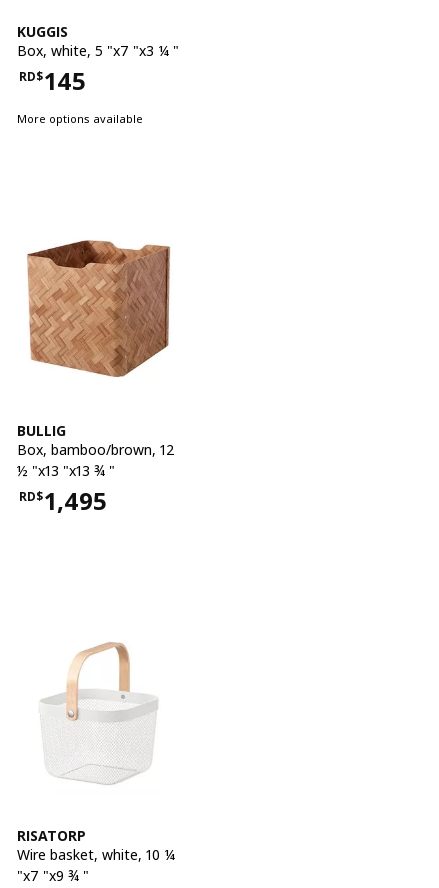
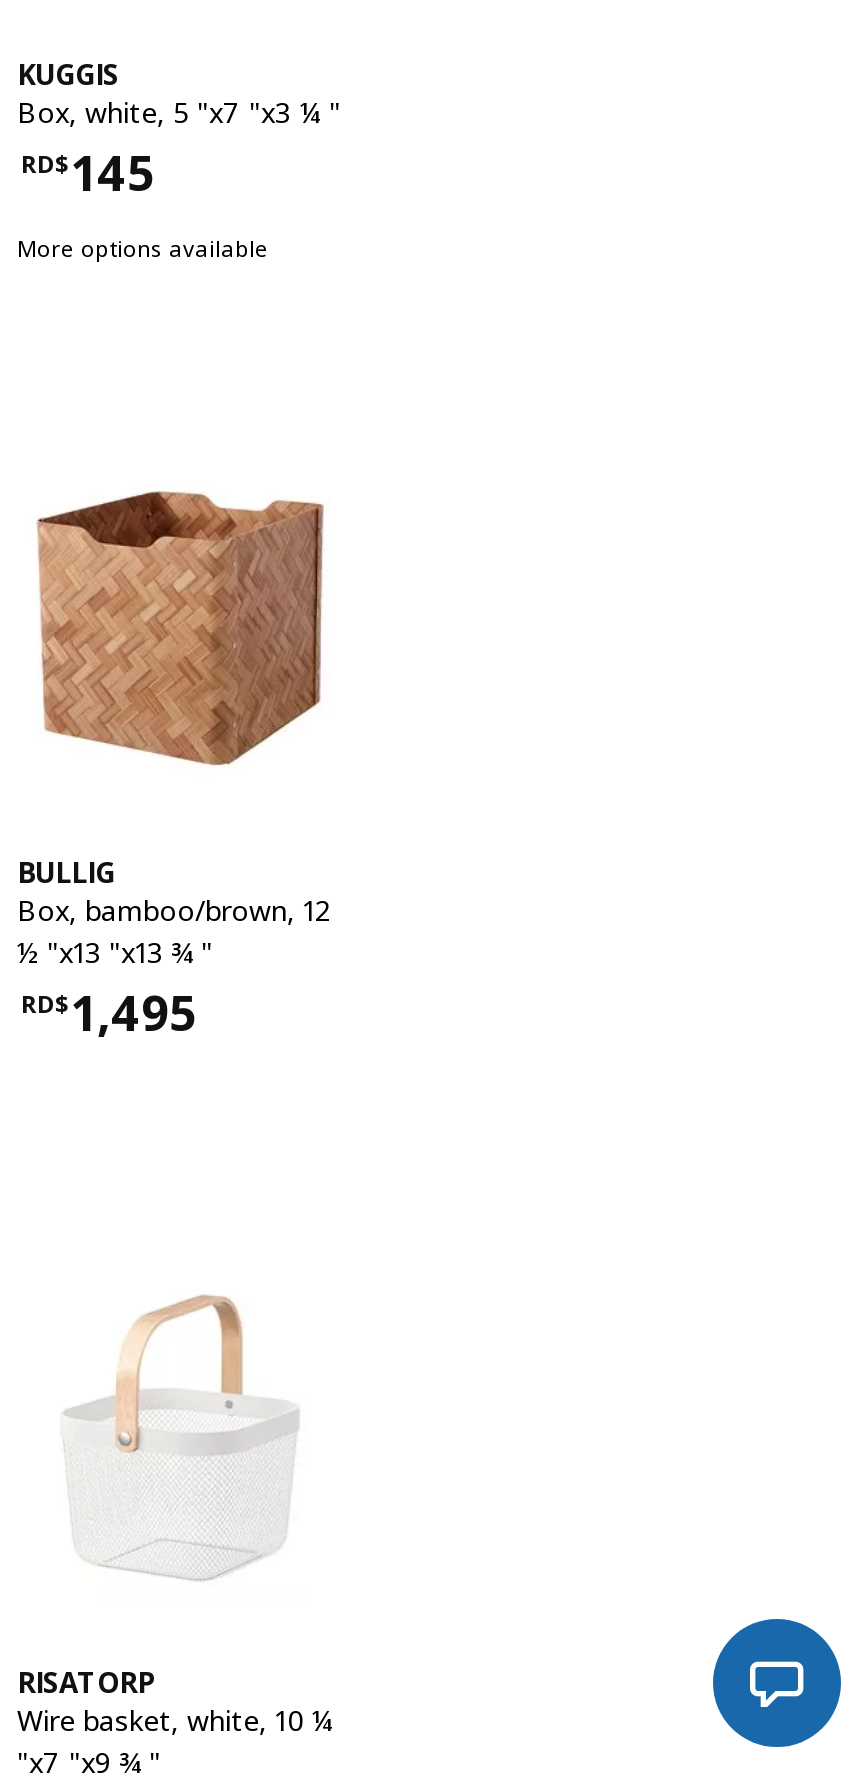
+ [image]
